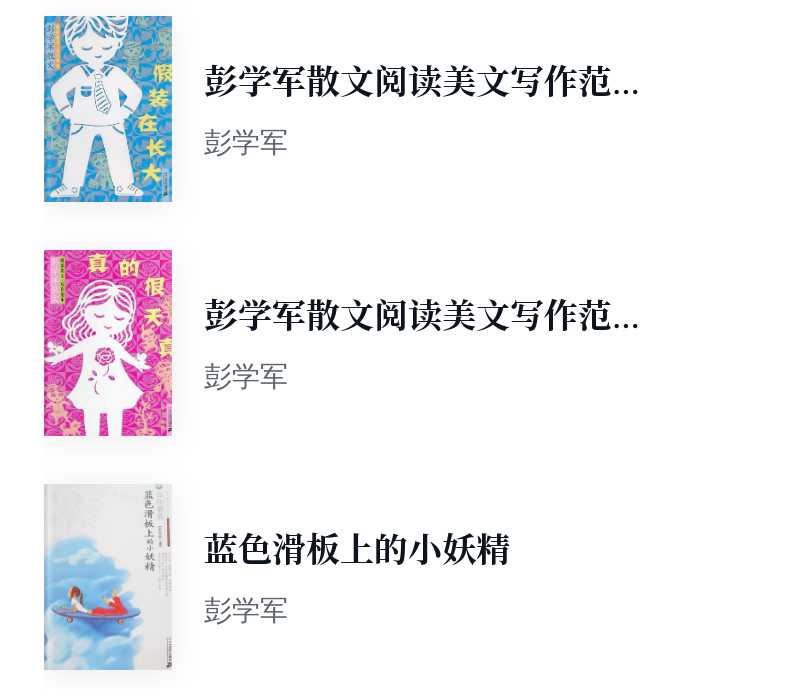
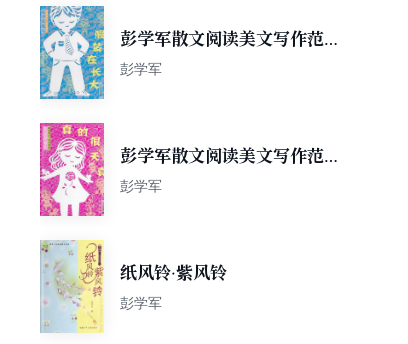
- [image]
- 蓝色滑板上的小妖精
+ [image]
+ 纸风铃·紫风铃
